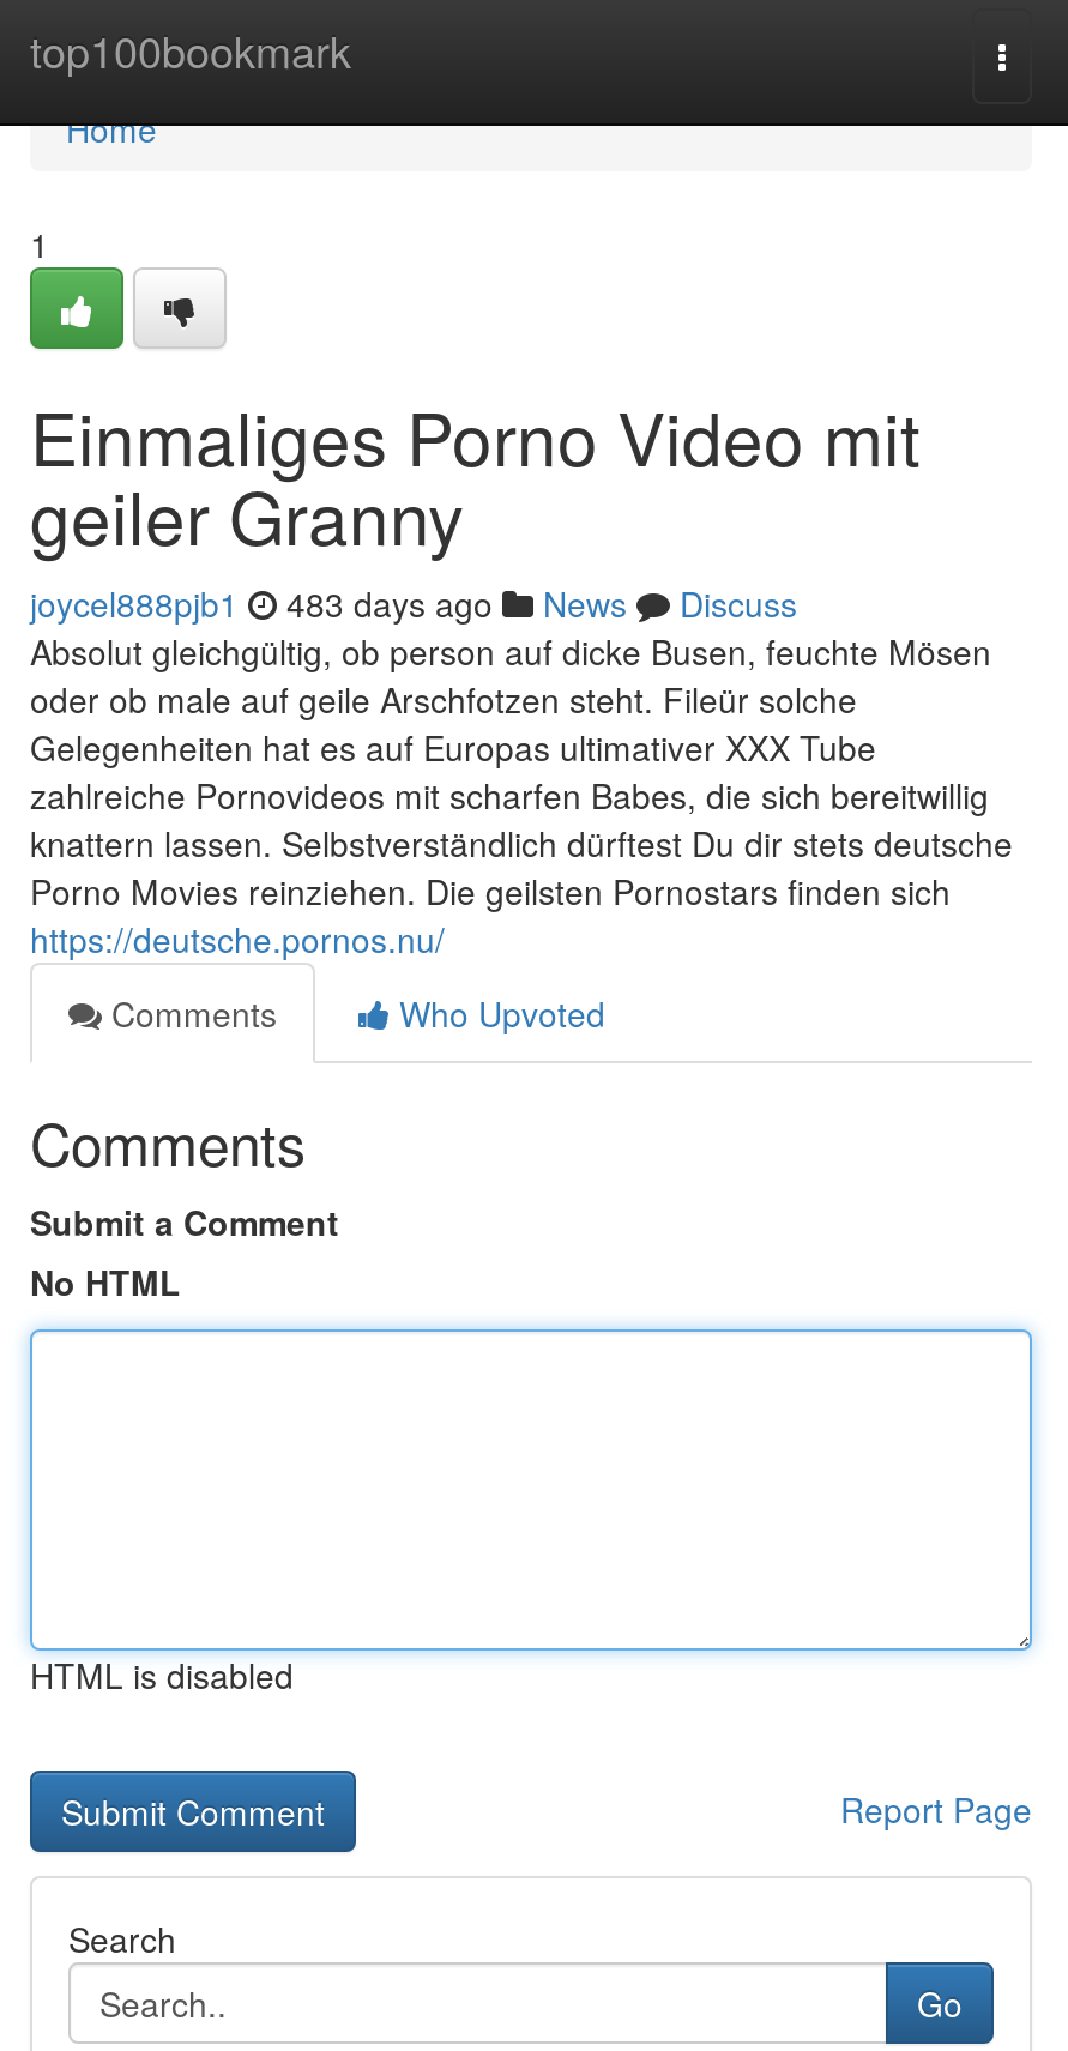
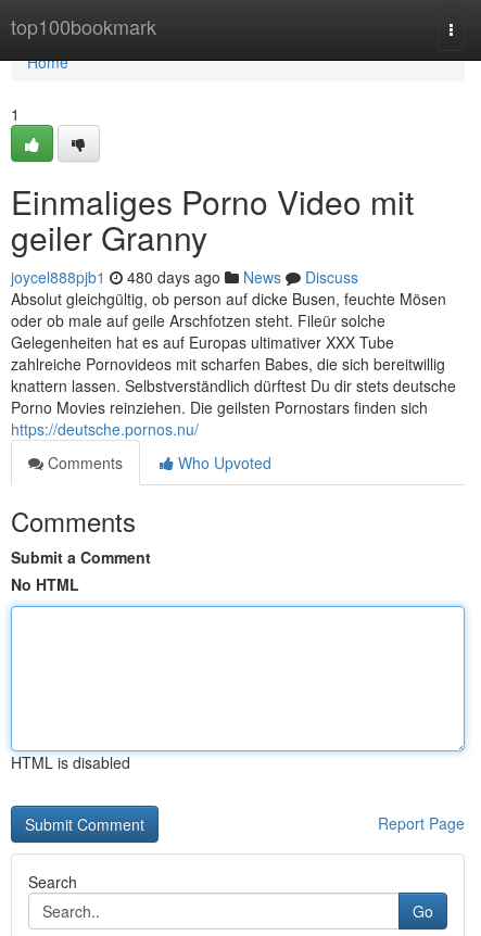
- joycel888pjb1 483 days ago News Discuss
+ joycel888pjb1 480 days ago News Discuss
